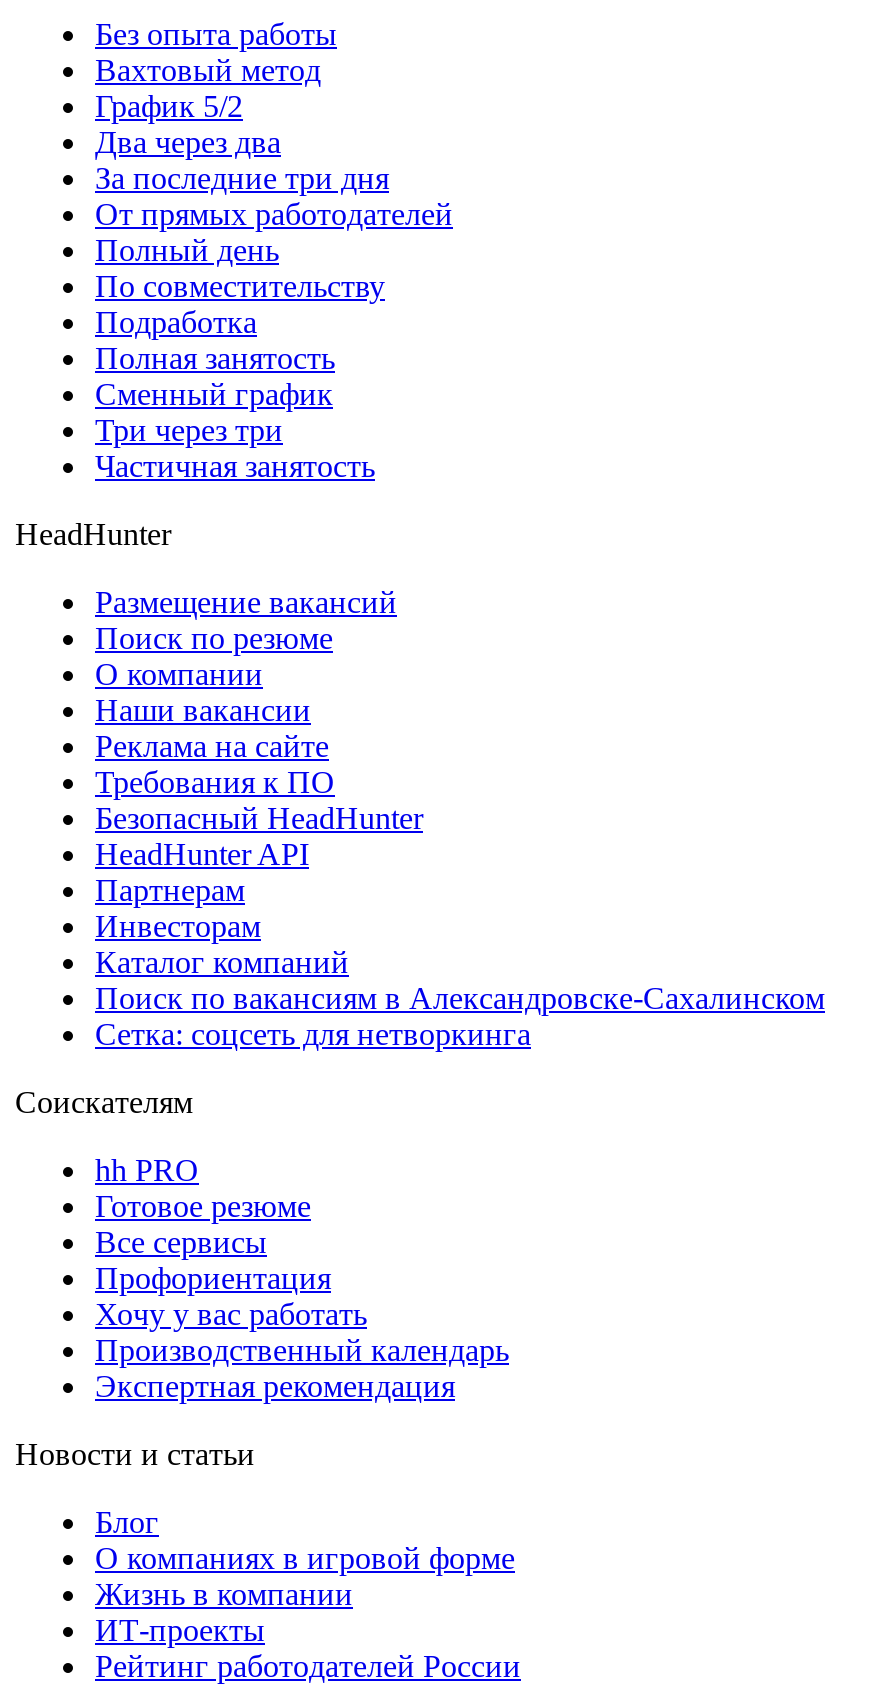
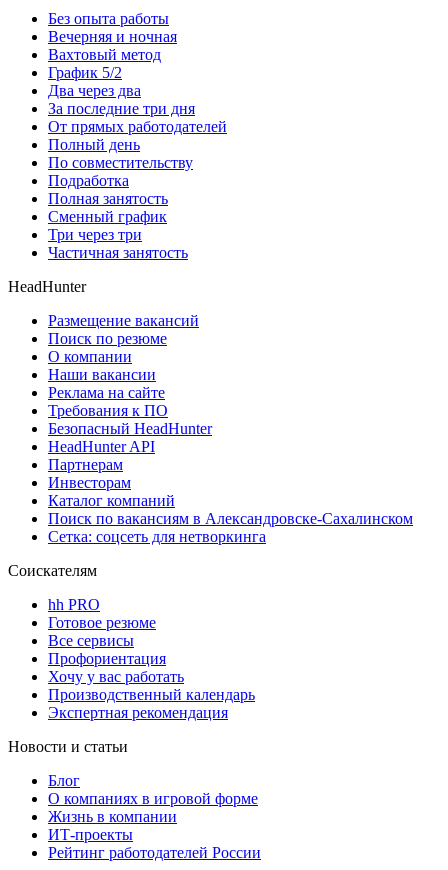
+ Вечерняя и ночная
